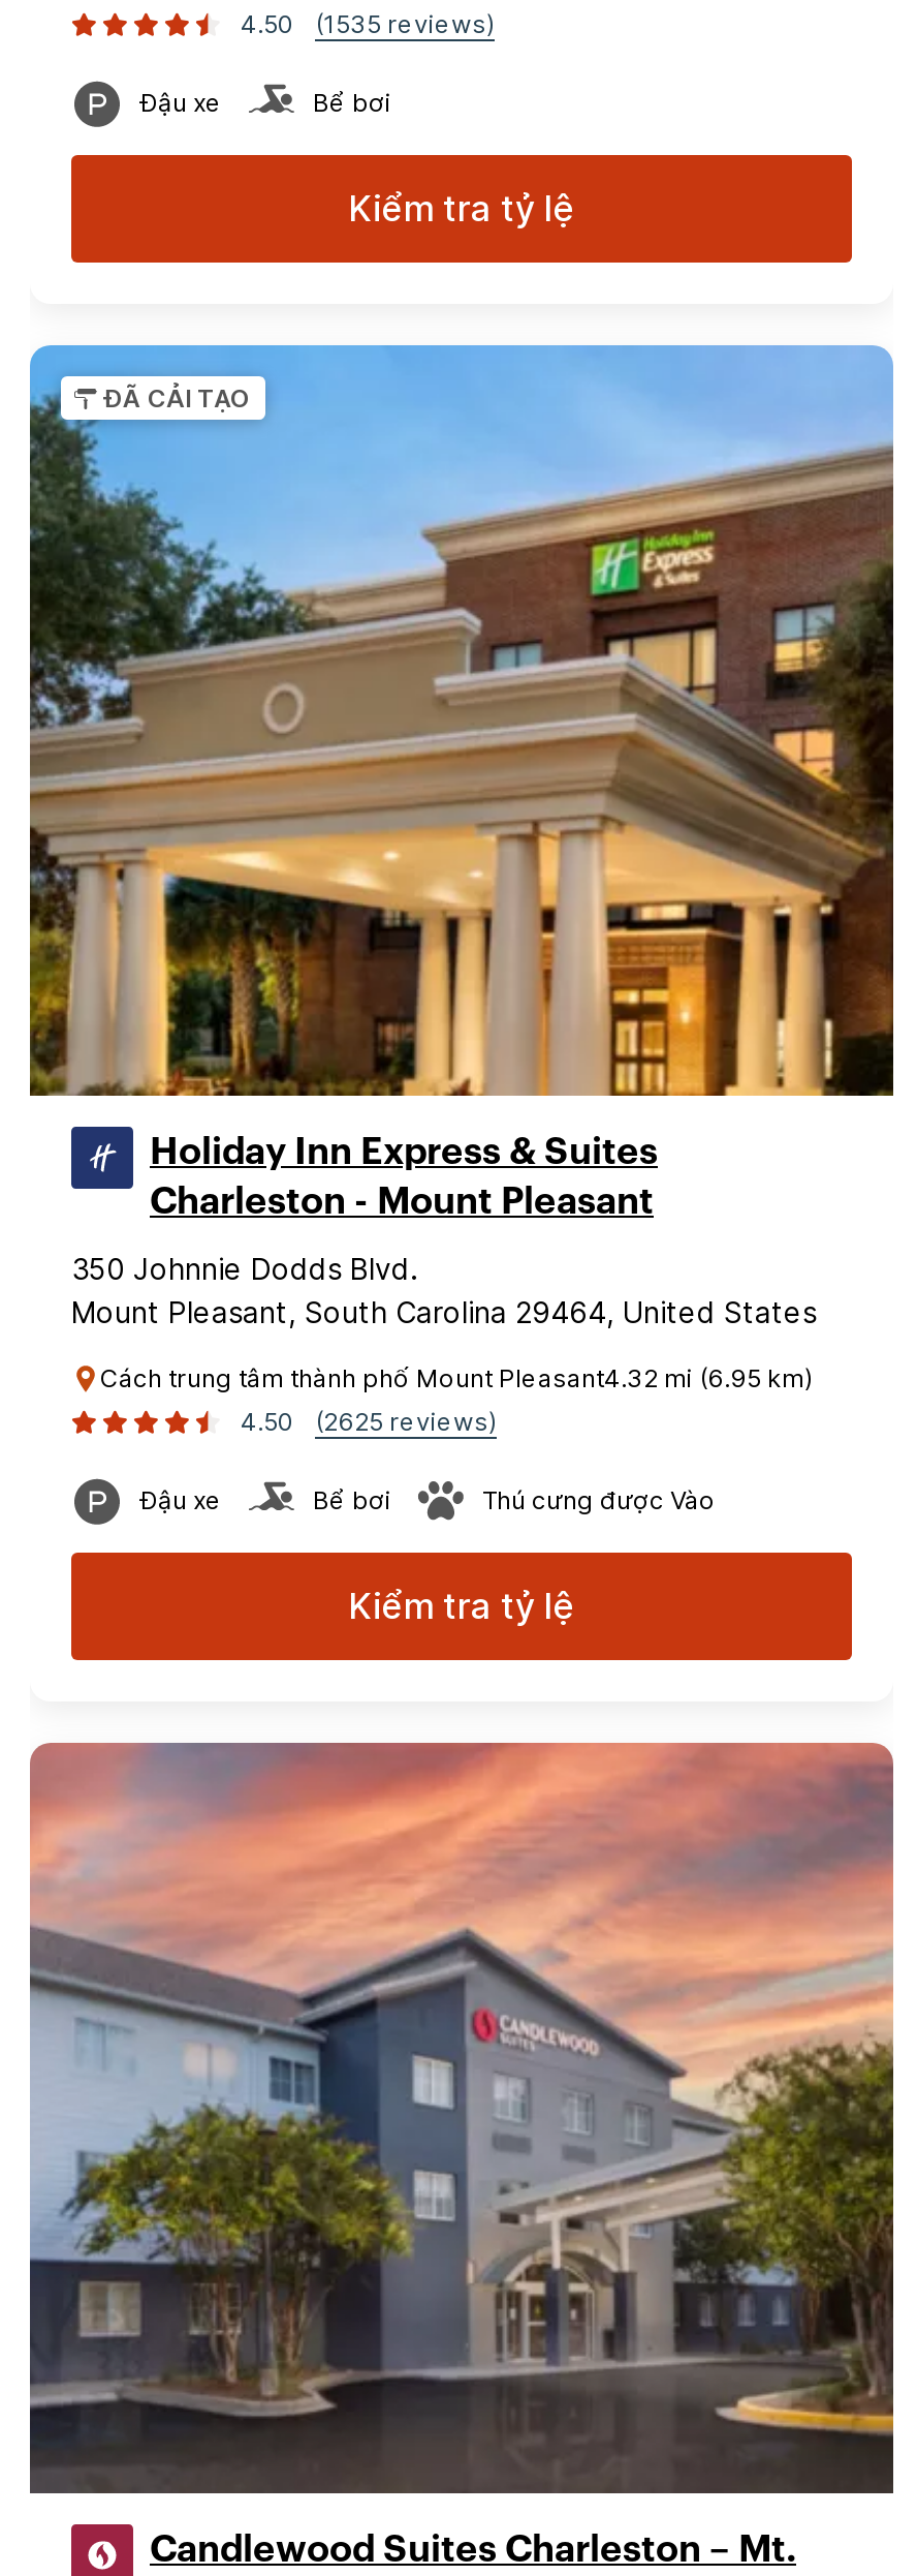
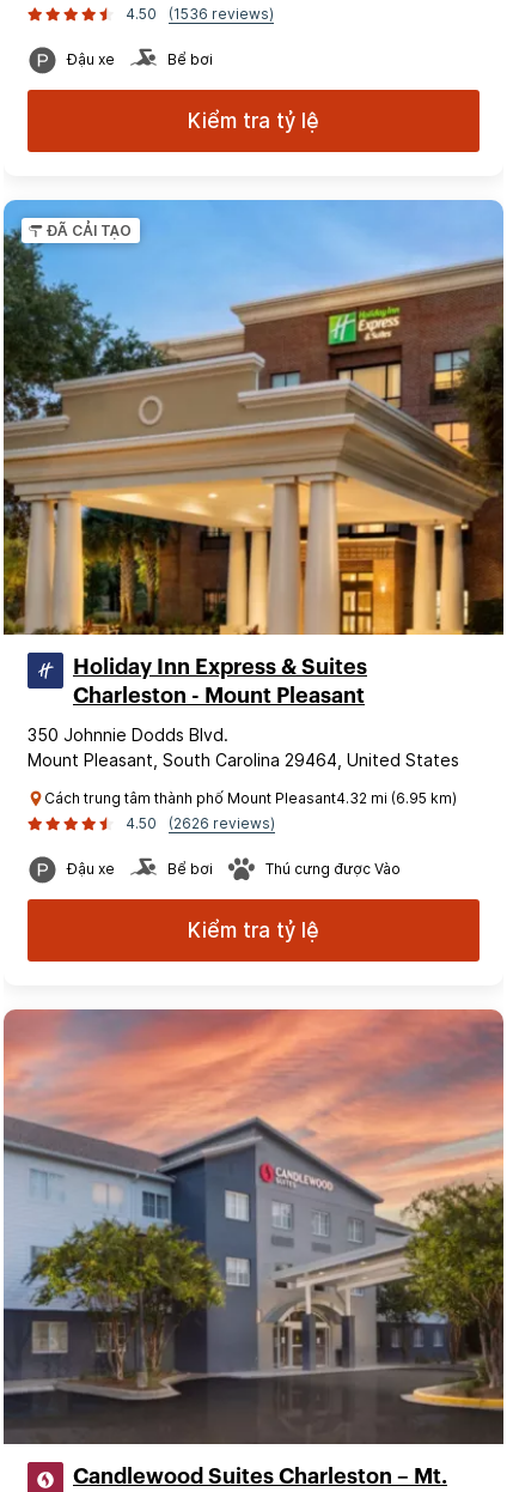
- 4.50 (1535 reviews)
+ 4.50 (1536 reviews)

- 4.50 (2625 reviews)
+ 4.50 (2626 reviews)
